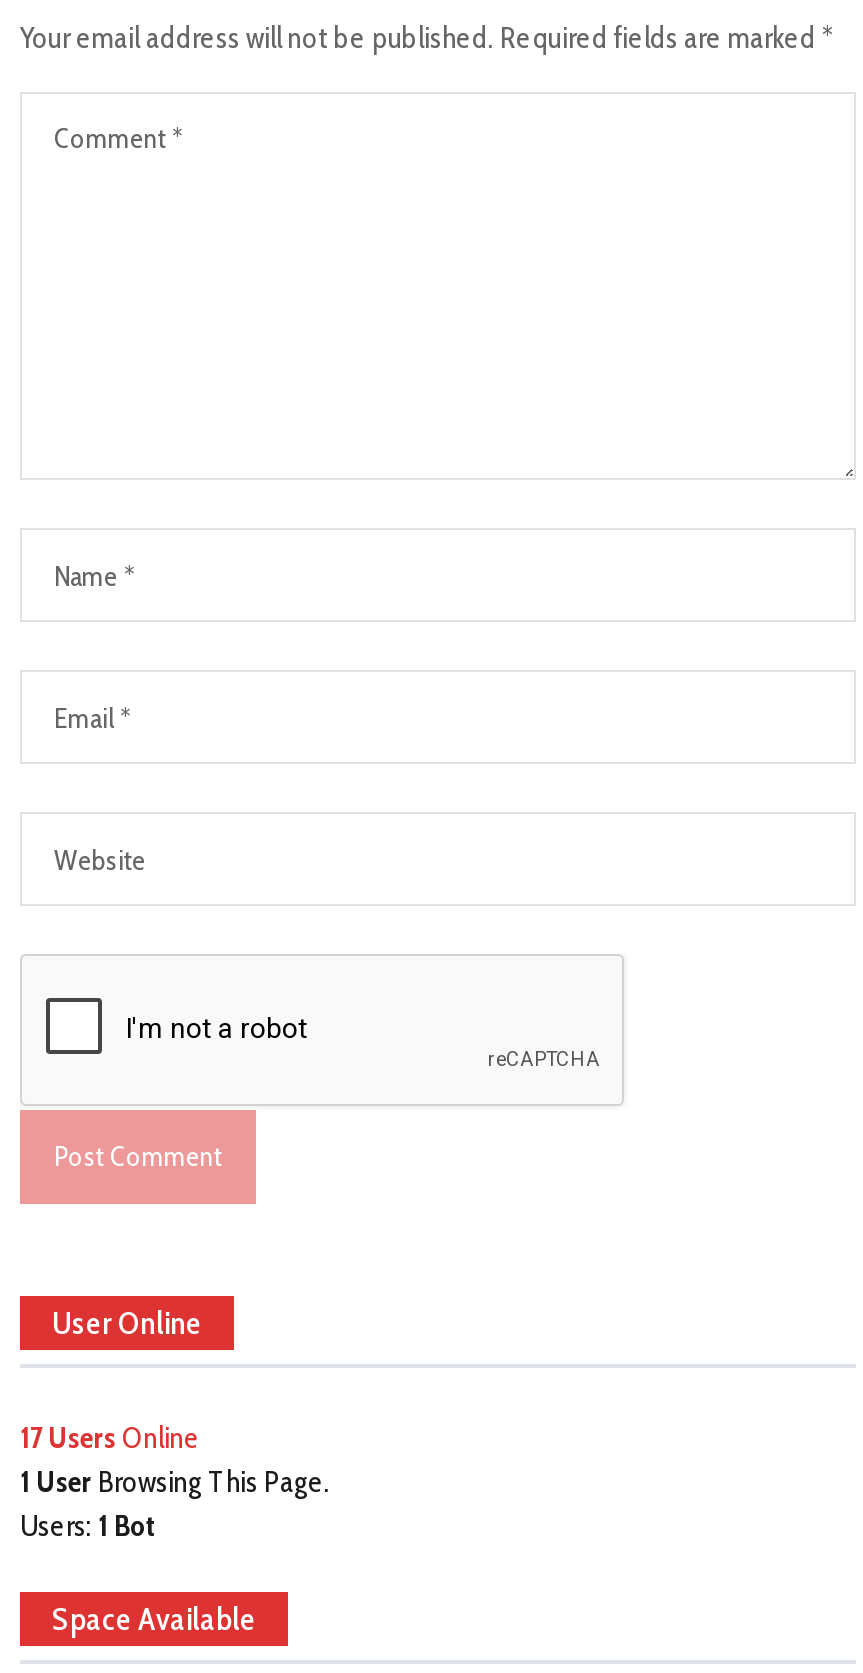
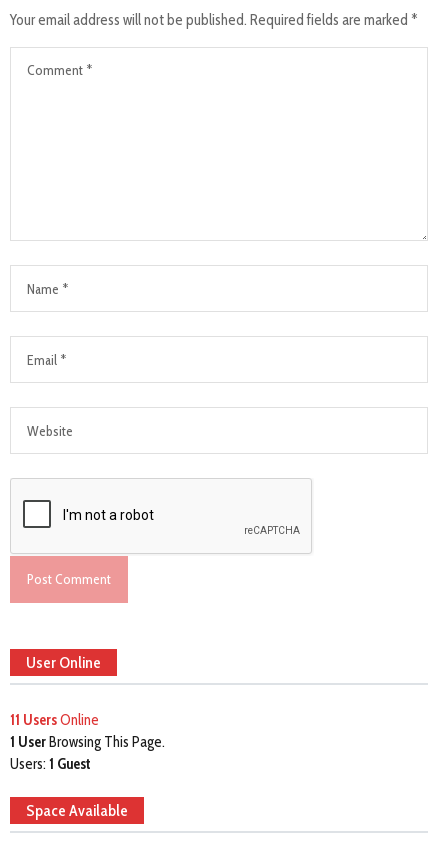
- 17 Users Online
+ 11 Users Online

- Users: 1 Bot
+ Users: 1 Guest
